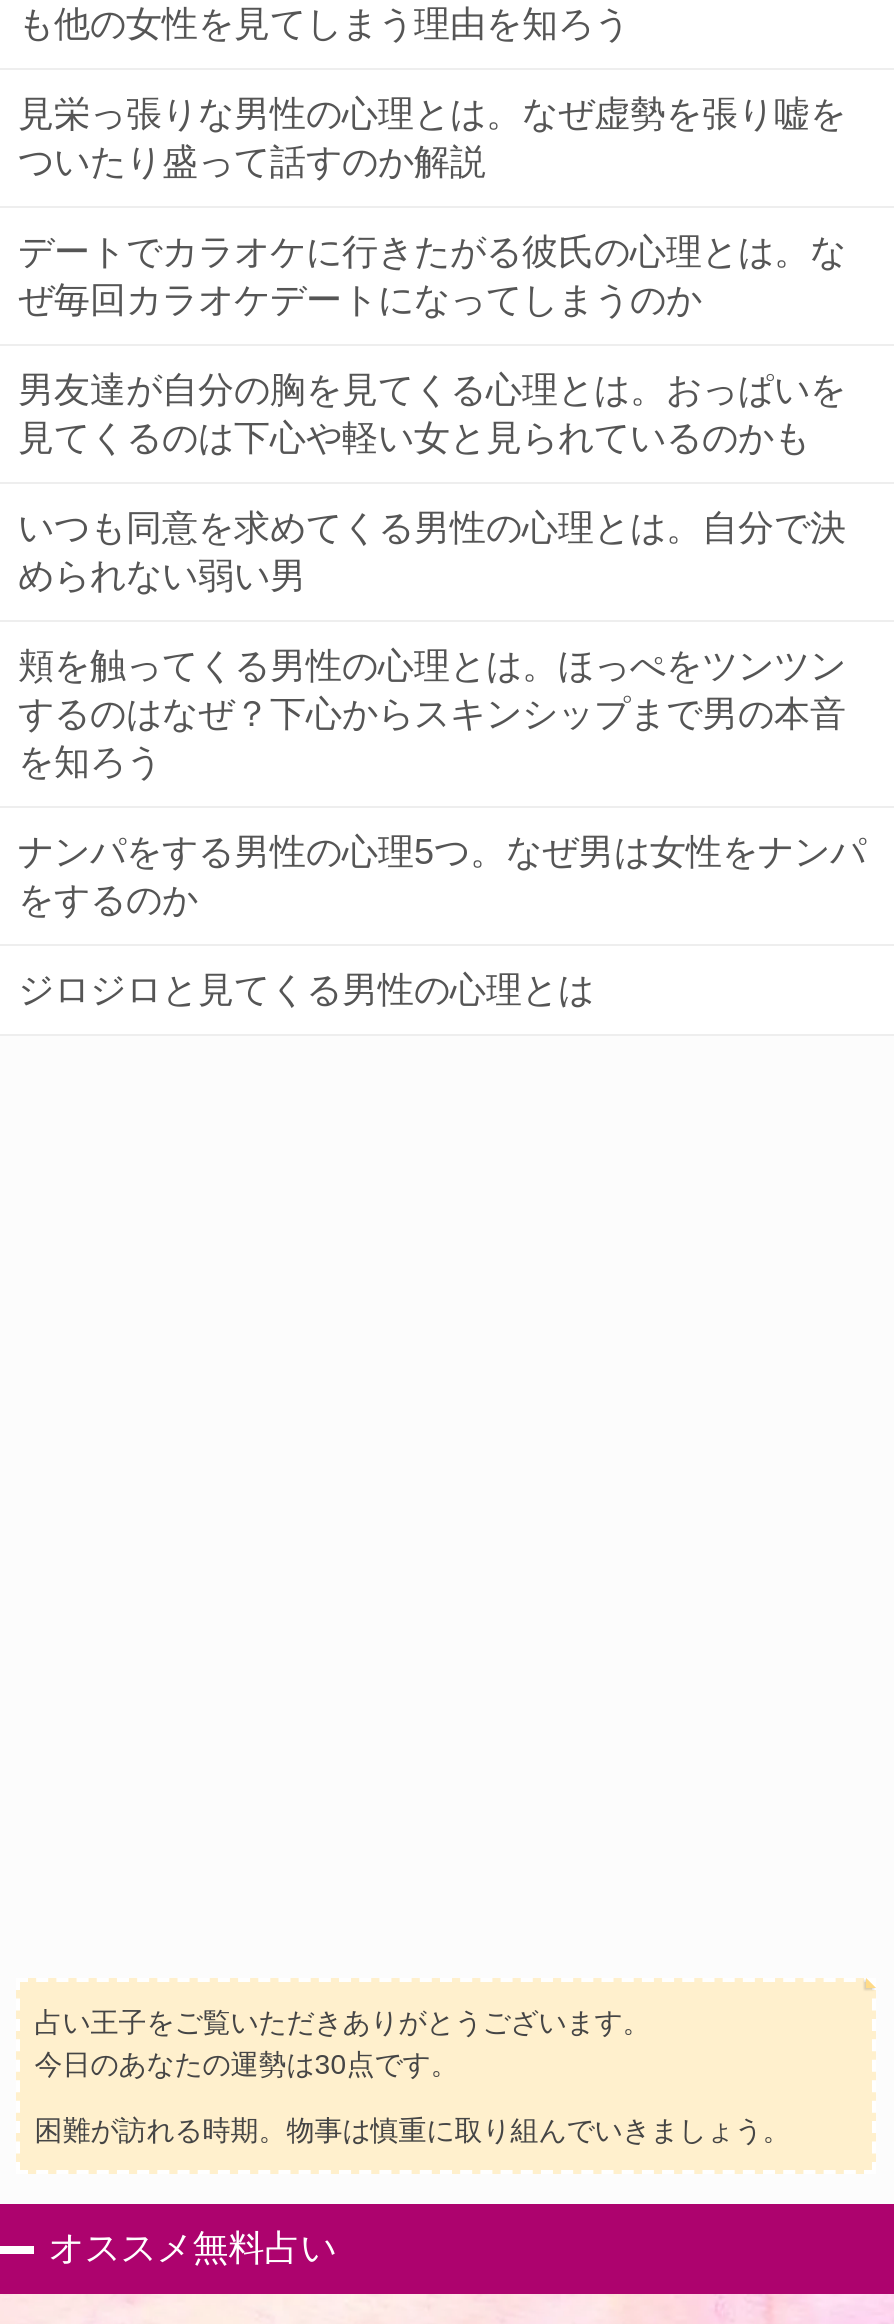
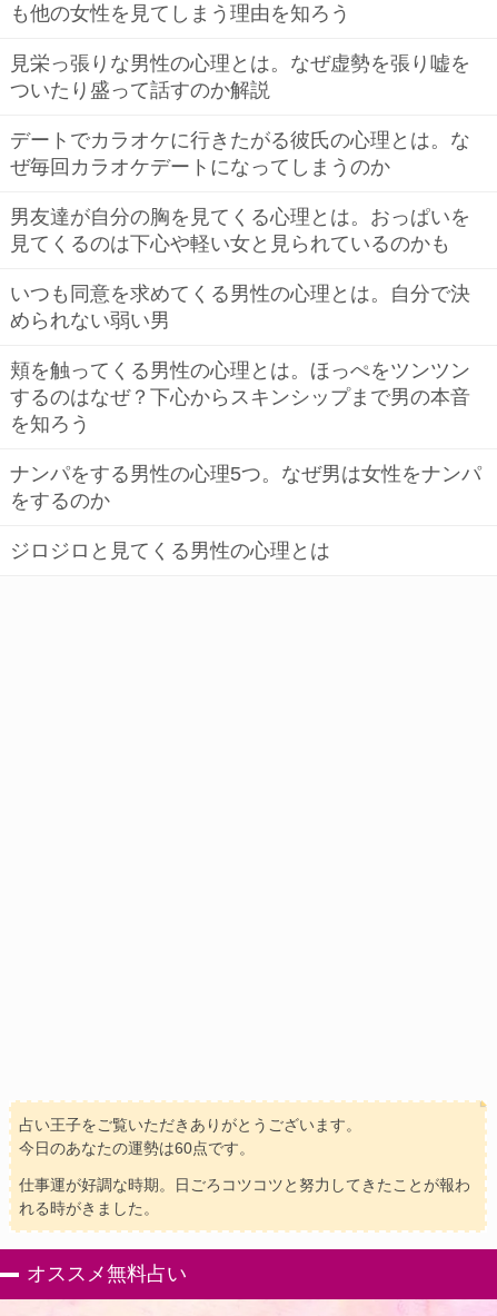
- 今日のあなたの運勢は30点です。
+ 今日のあなたの運勢は60点です。

- 困難が訪れる時期。物事は慎重に取り組んでいきましょう。
+ 仕事運が好調な時期。日ごろコツコツと努力してきたことが報わ
+ れる時がきました。
